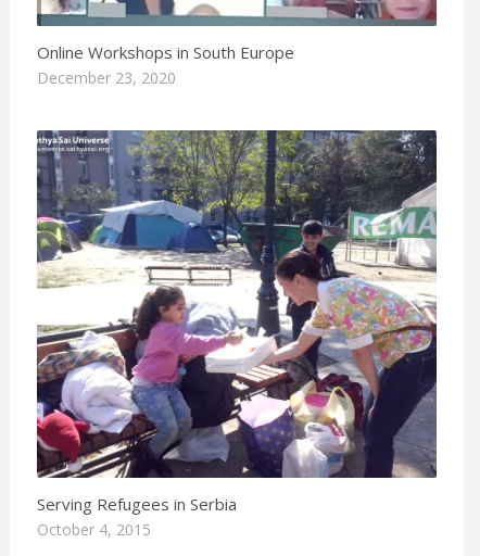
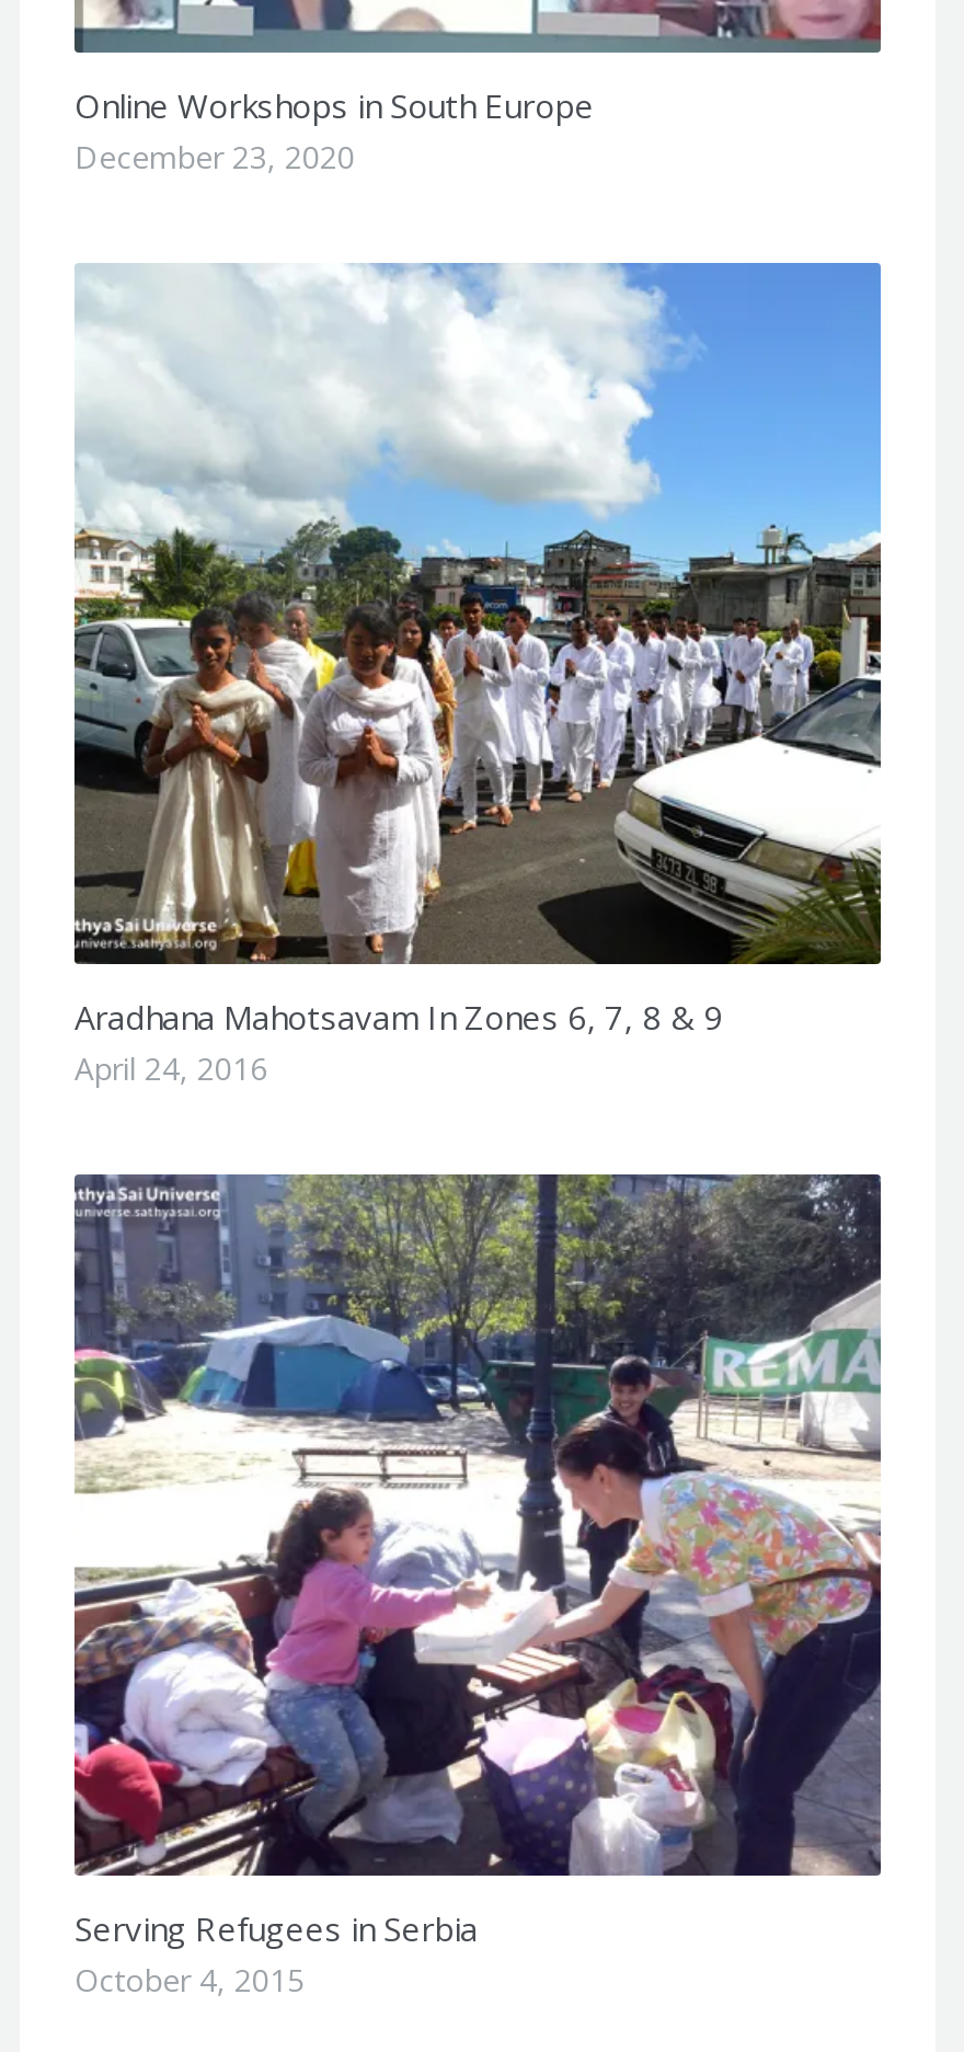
+ [image]
+ Aradhana Mahotsavam In Zones 6, 7, 8 & 9
+ April 24, 2016
